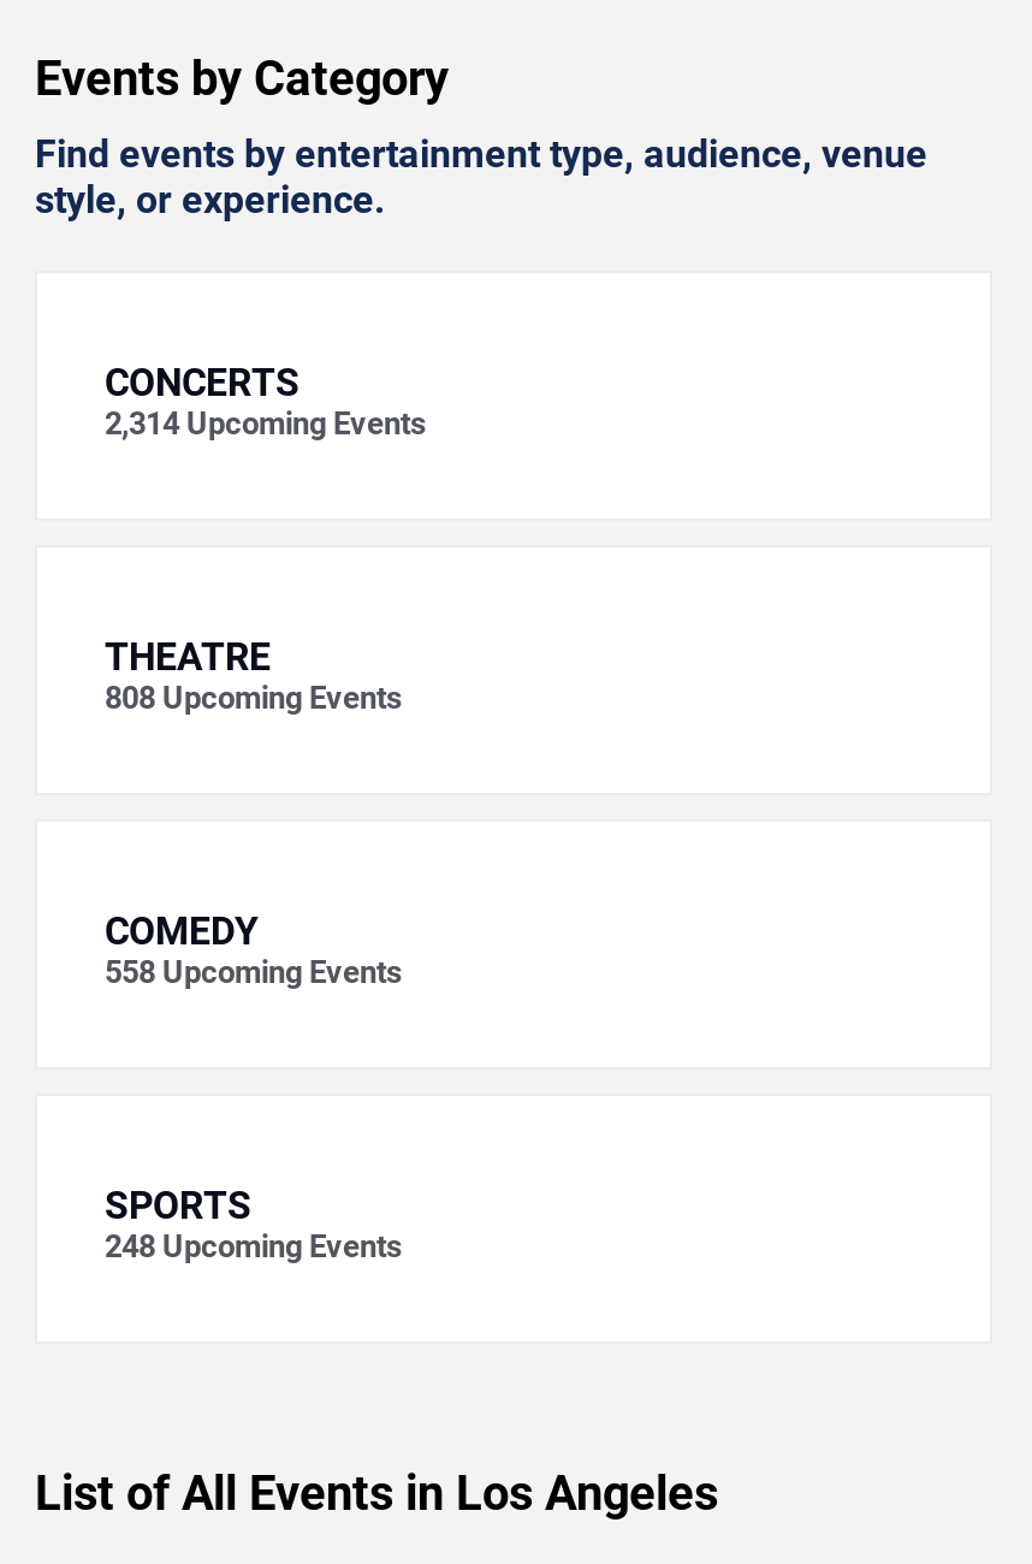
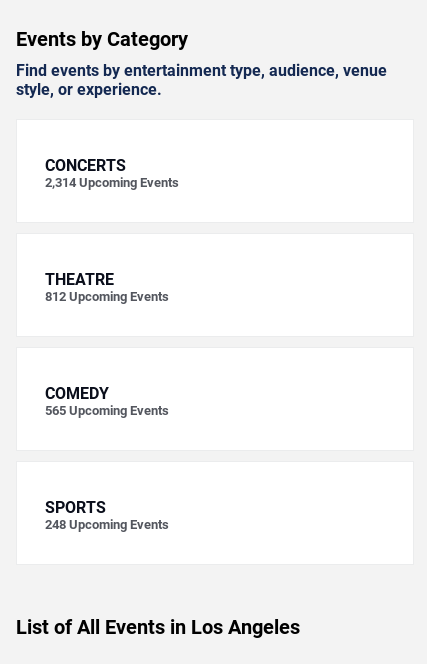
- 808 Upcoming Events
+ 812 Upcoming Events

- 558 Upcoming Events
+ 565 Upcoming Events
